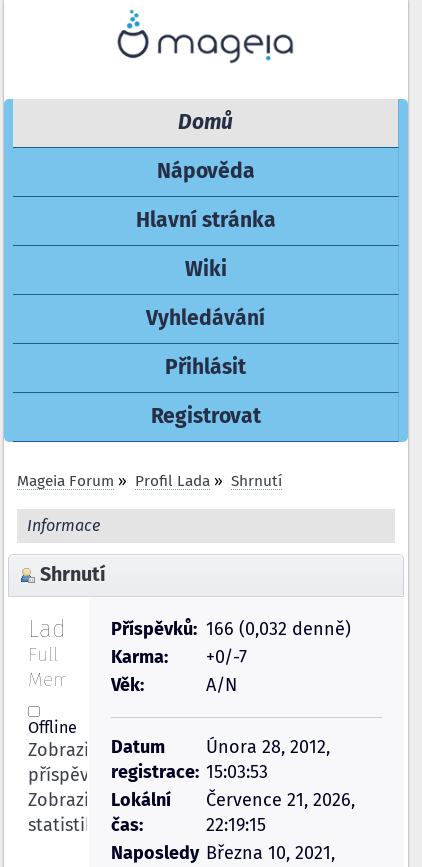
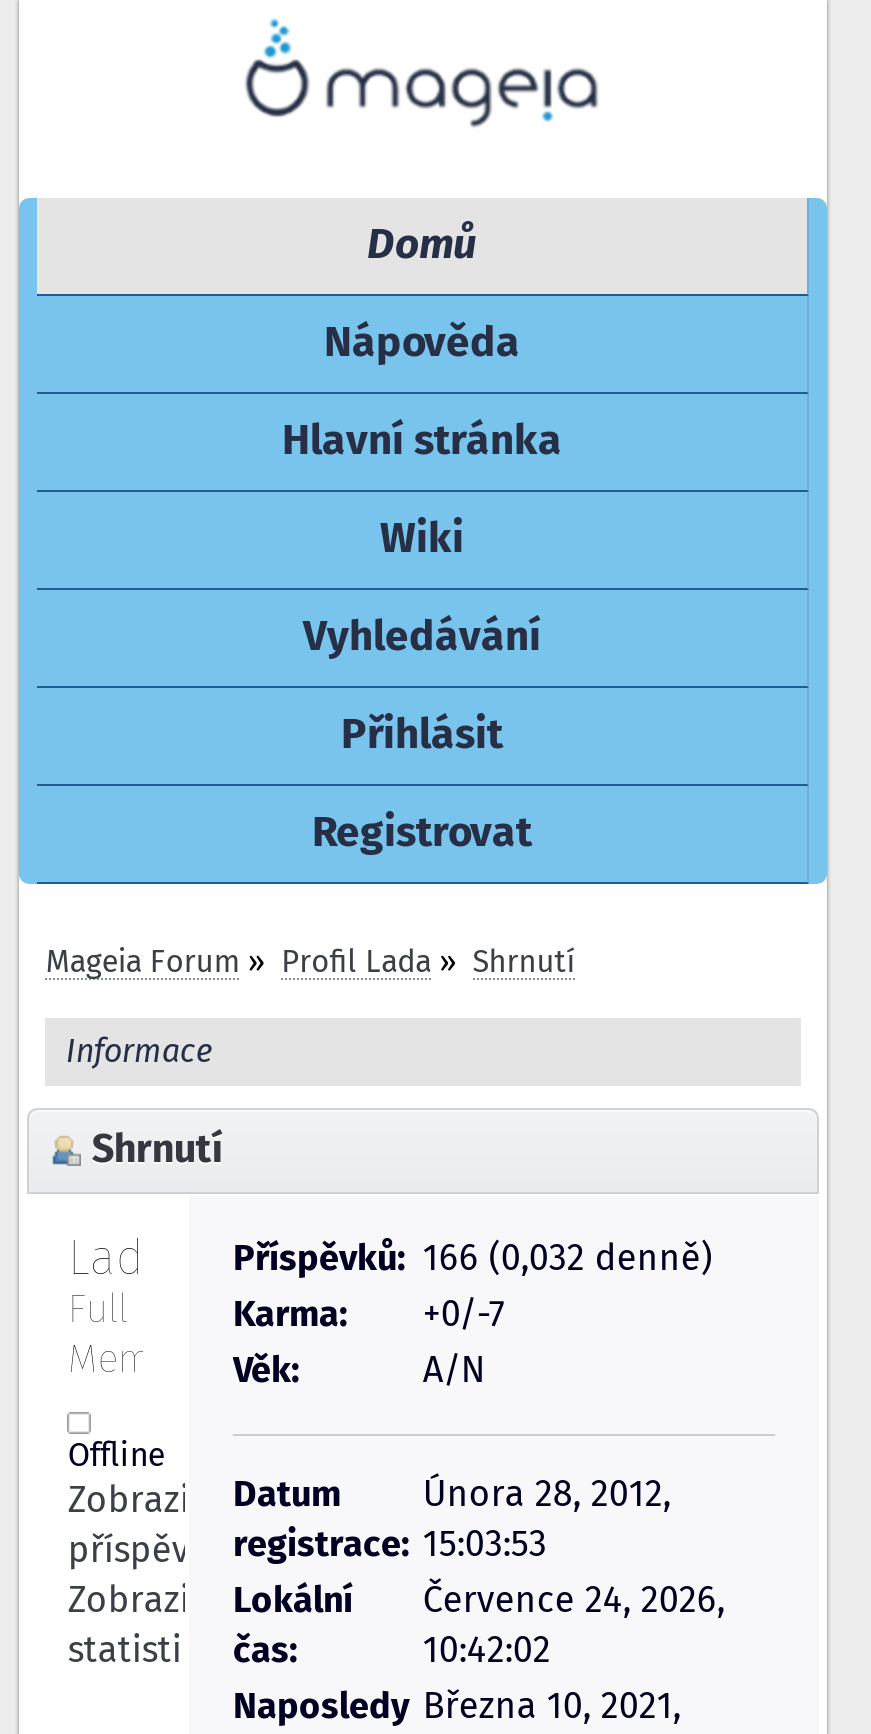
- Zobrazit Lokální Července 21, 2026,
+ Zobrazit Lokální Července 24, 2026,

- 22:19:15
+ 10:42:02
